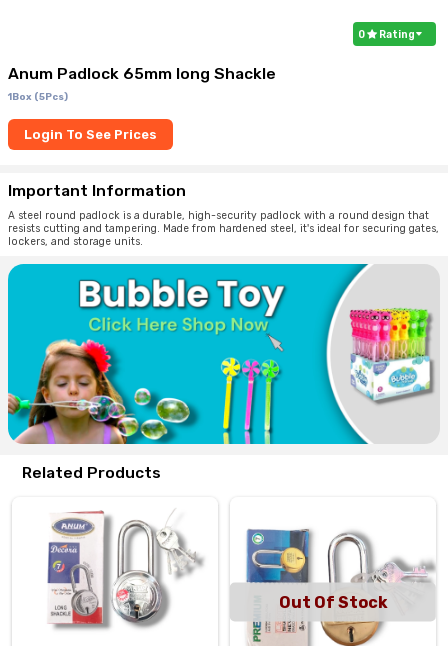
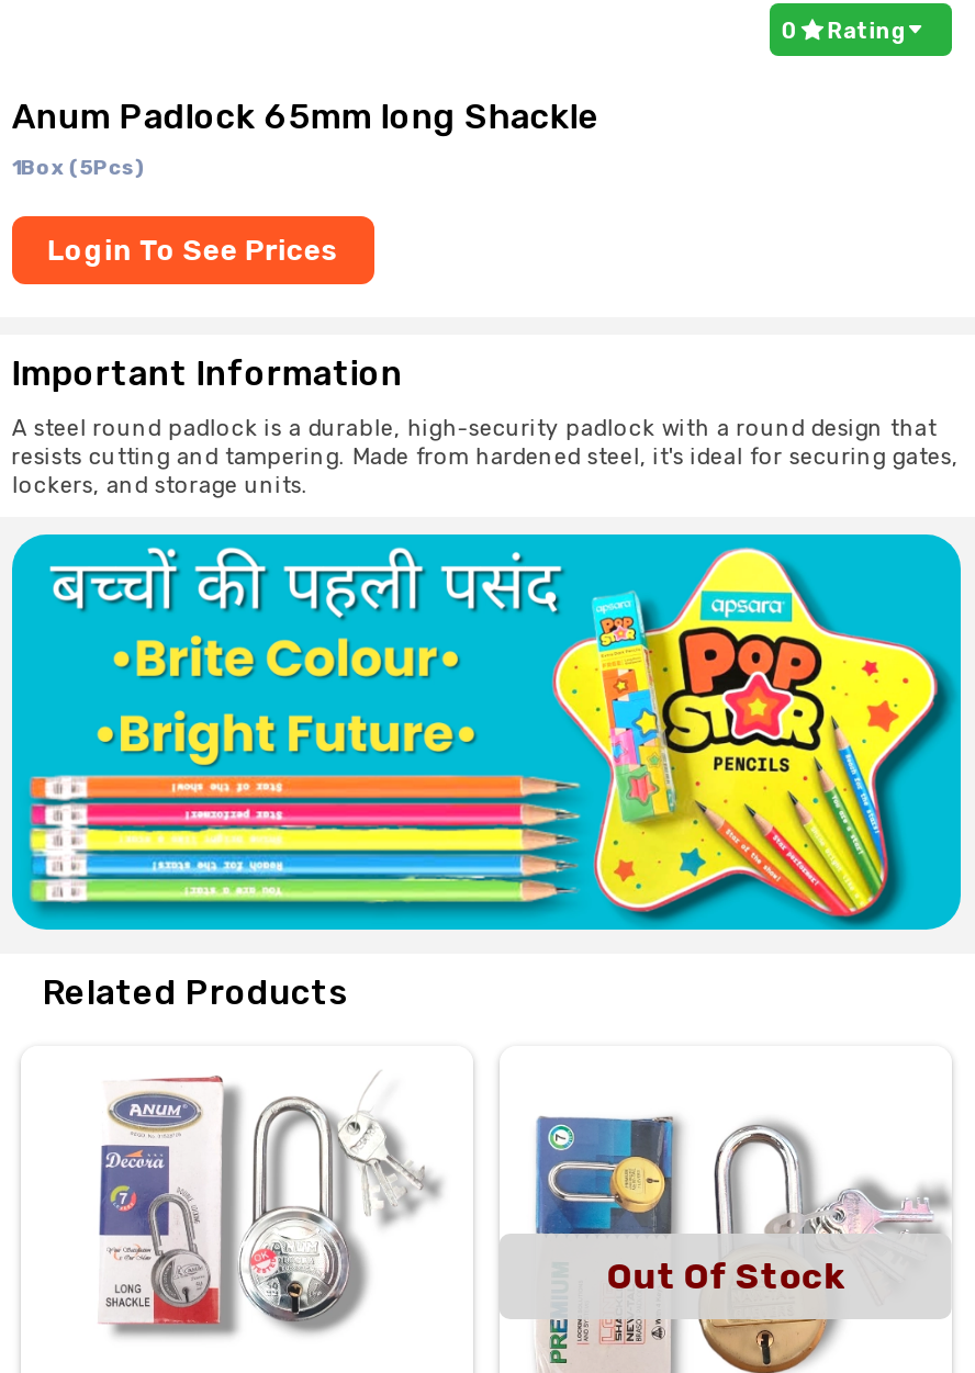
- [image]
+ [image]
